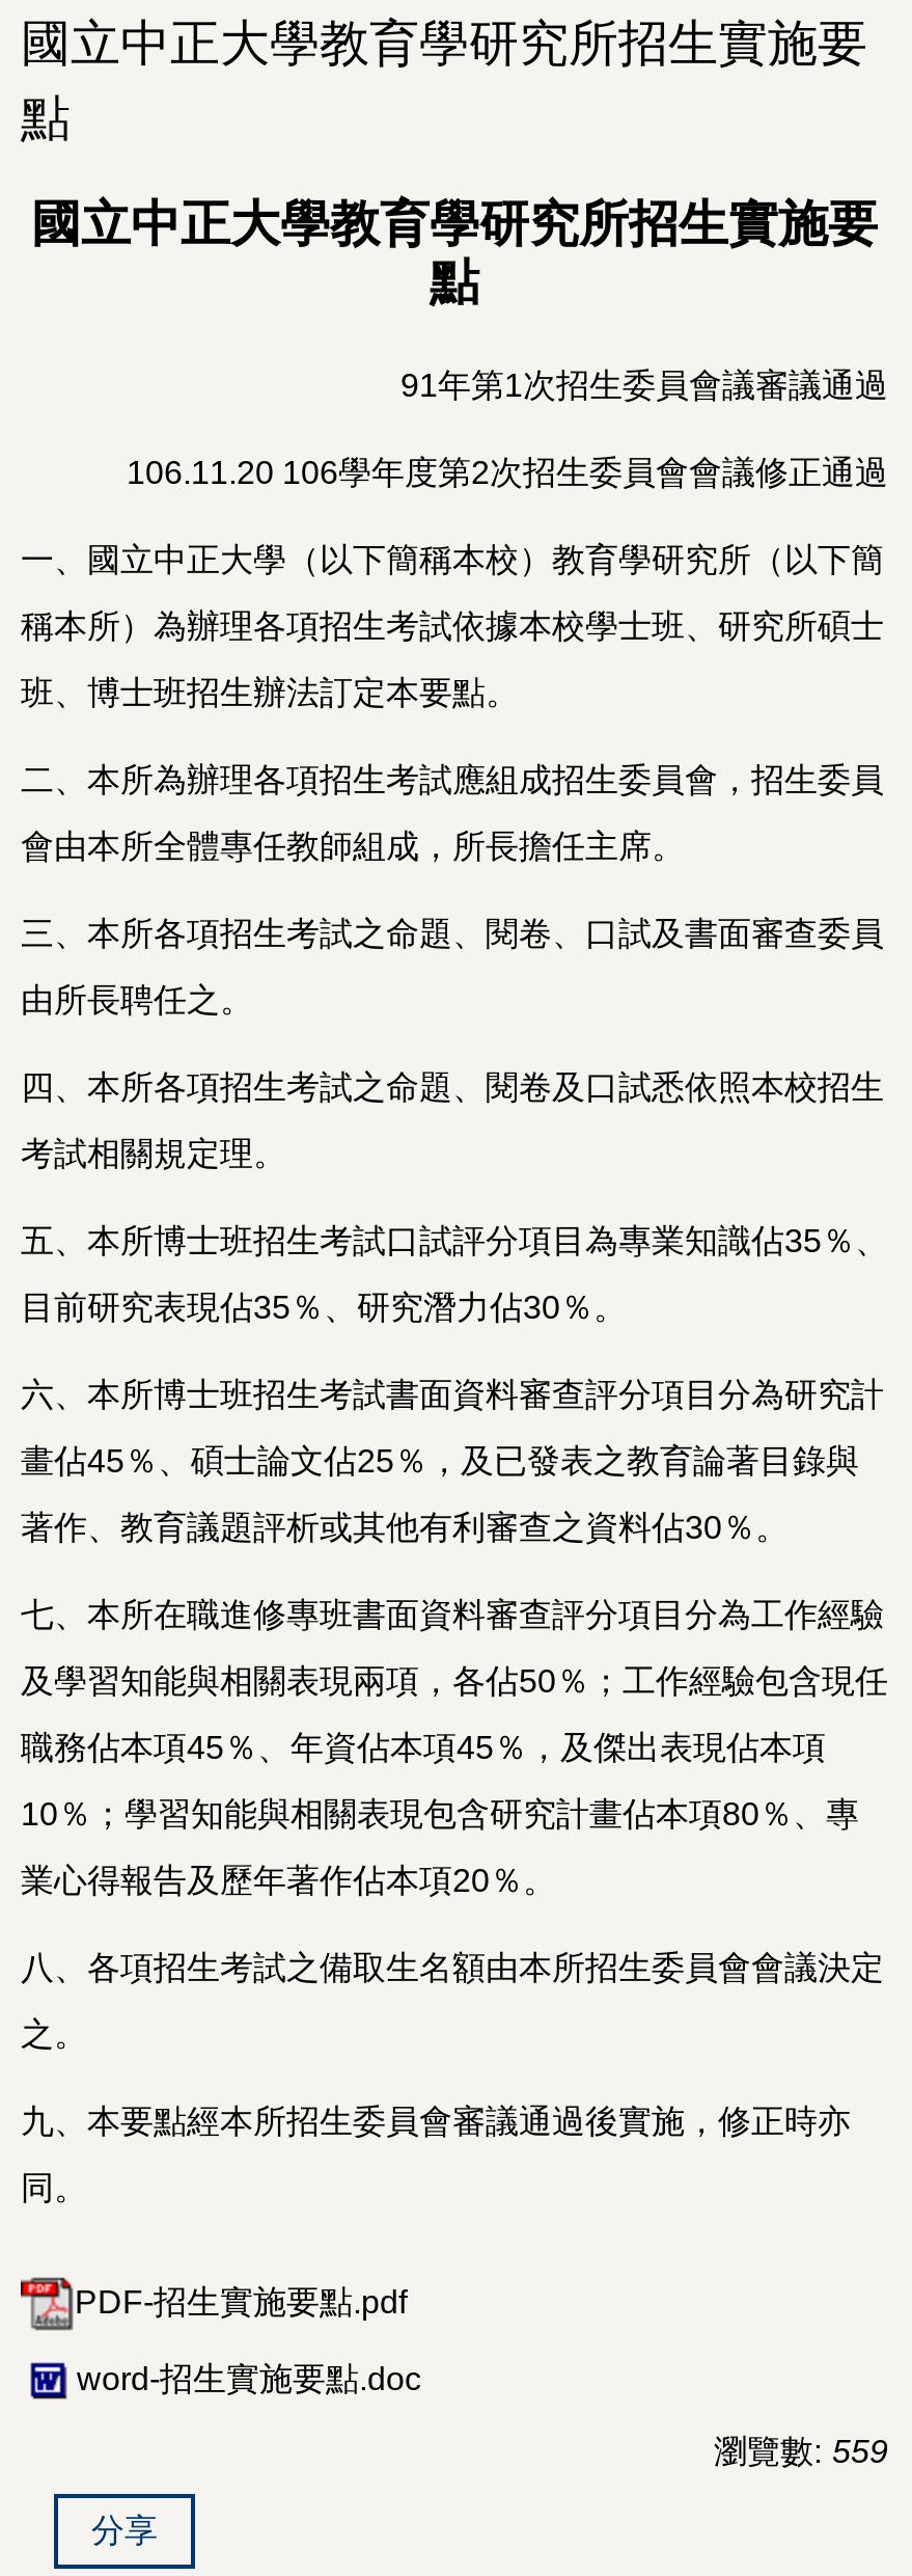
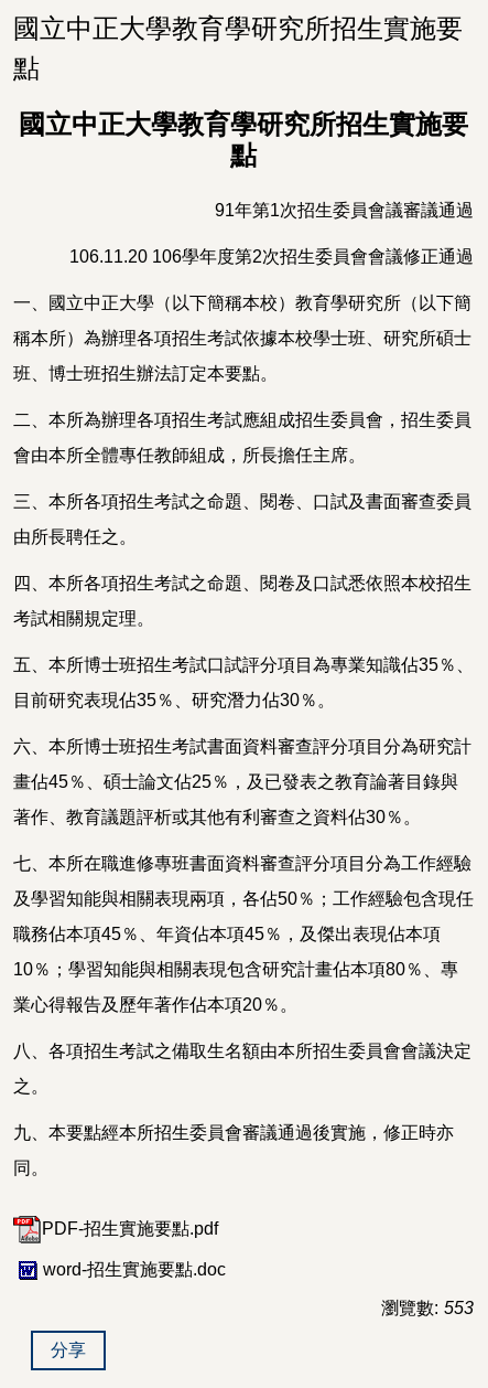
- 瀏覽數: 559
+ 瀏覽數: 553
